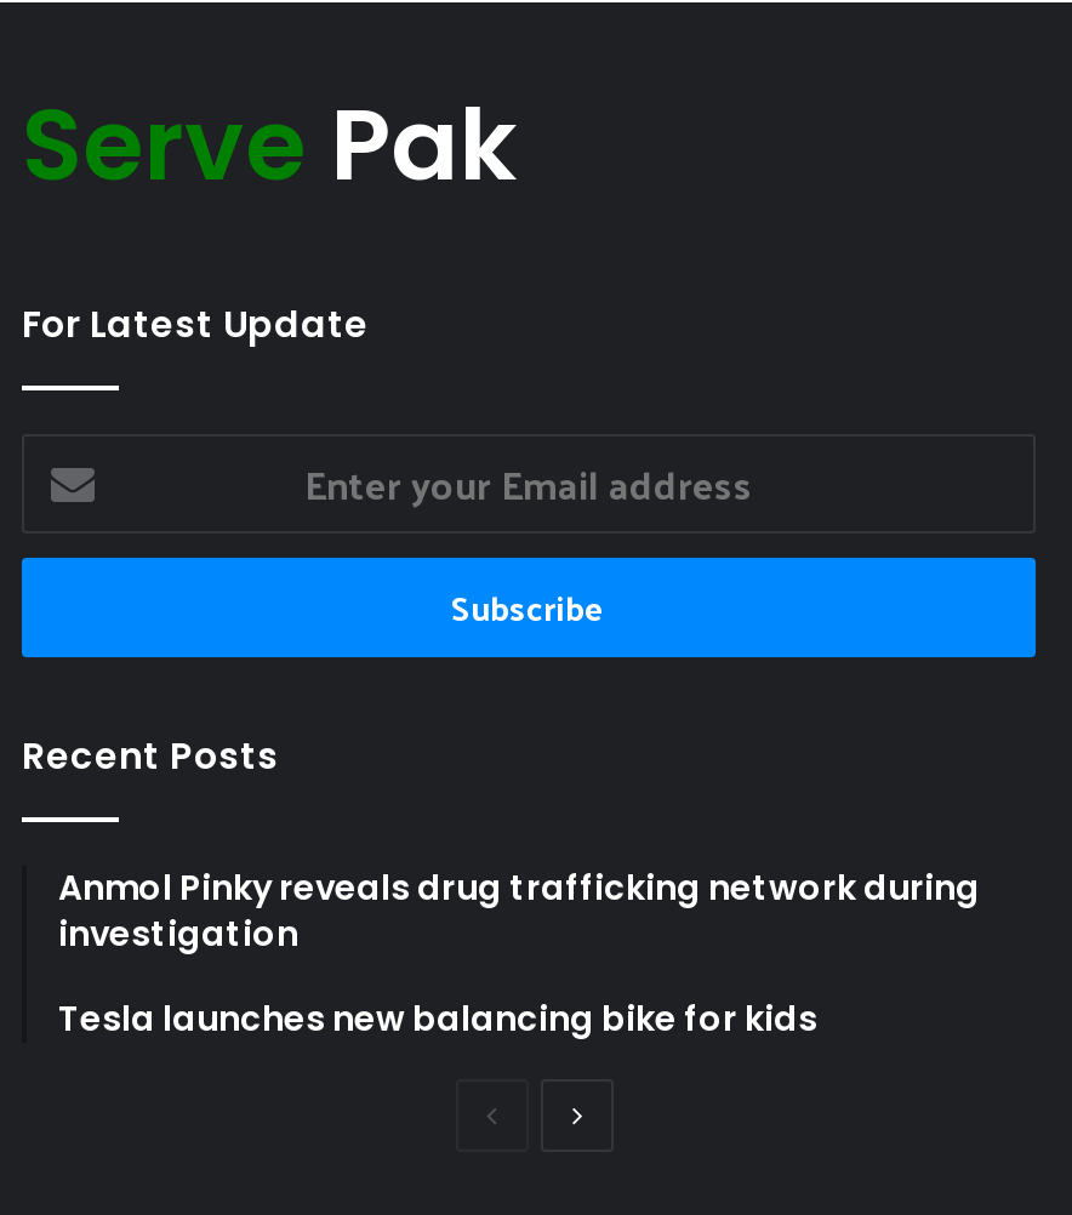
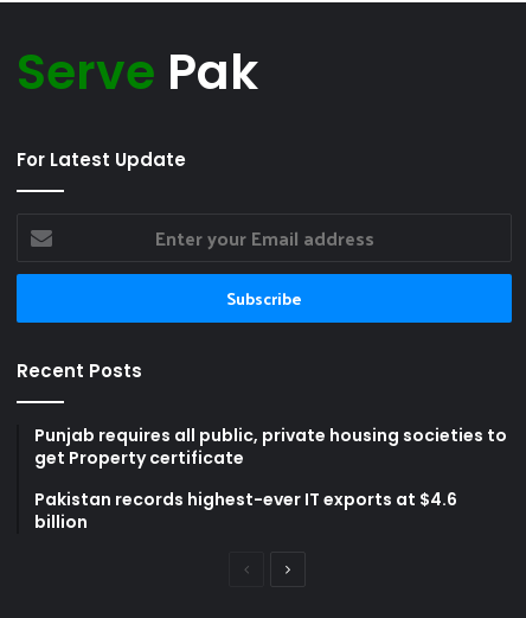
- Anmol Pinky reveals drug trafficking network during
- investigation
+ Punjab requires all public, private housing societies to
+ get Property certificate

- Tesla launches new balancing bike for kids
+ Pakistan records highest-ever IT exports at $4.6
+ billion
